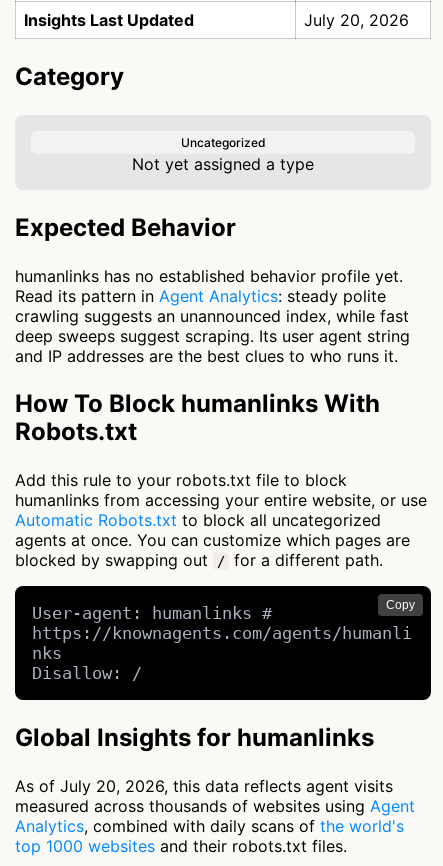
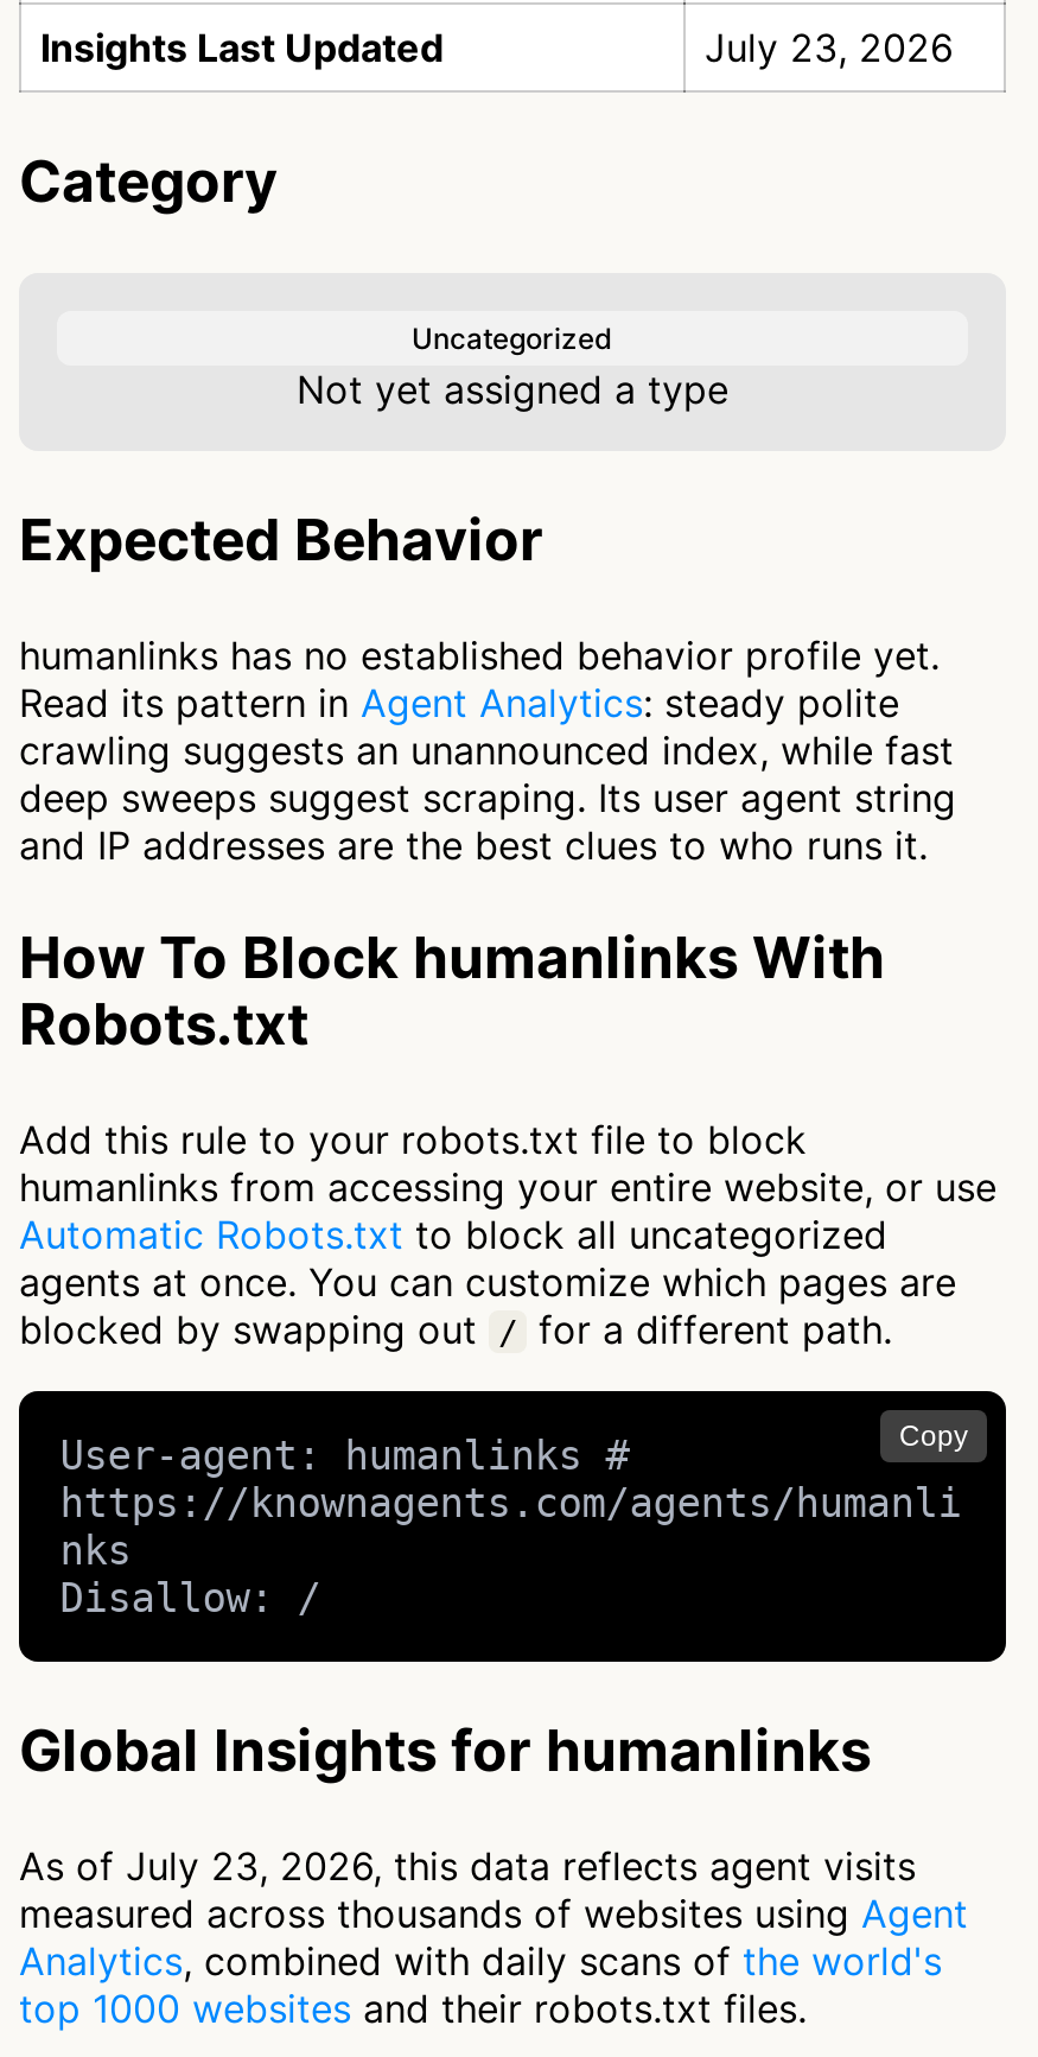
- July 20, 2026
+ July 23, 2026

- As of July 20, 2026, this data reflects agent visits
+ As of July 23, 2026, this data reflects agent visits
